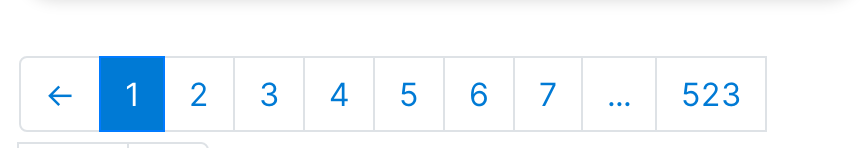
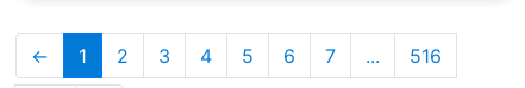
- 523
+ 516
